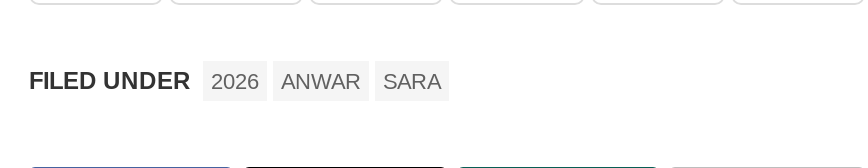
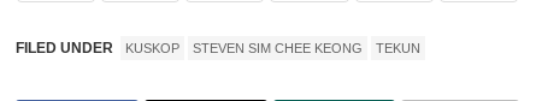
- 2026
- ANWAR
- SARA
+ KUSKOP
+ STEVEN SIM CHEE KEONG
+ TEKUN
